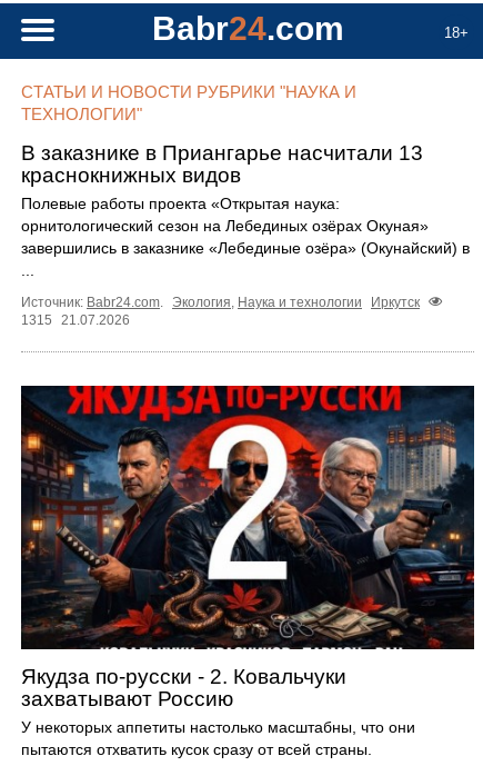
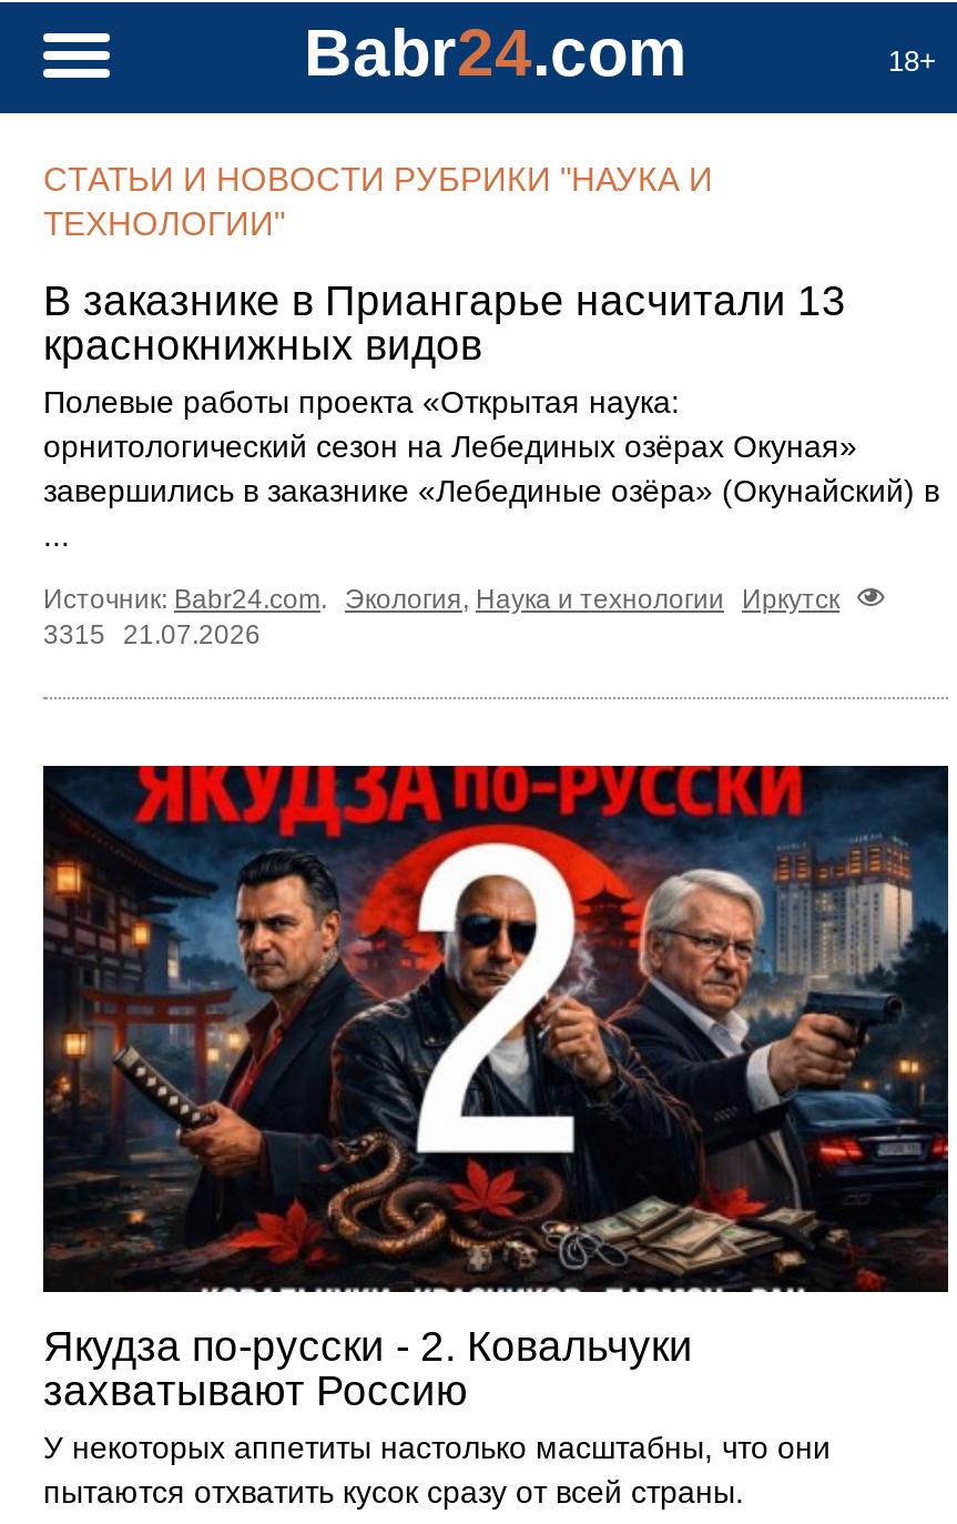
- 1315 21.07.2026
+ 3315 21.07.2026
